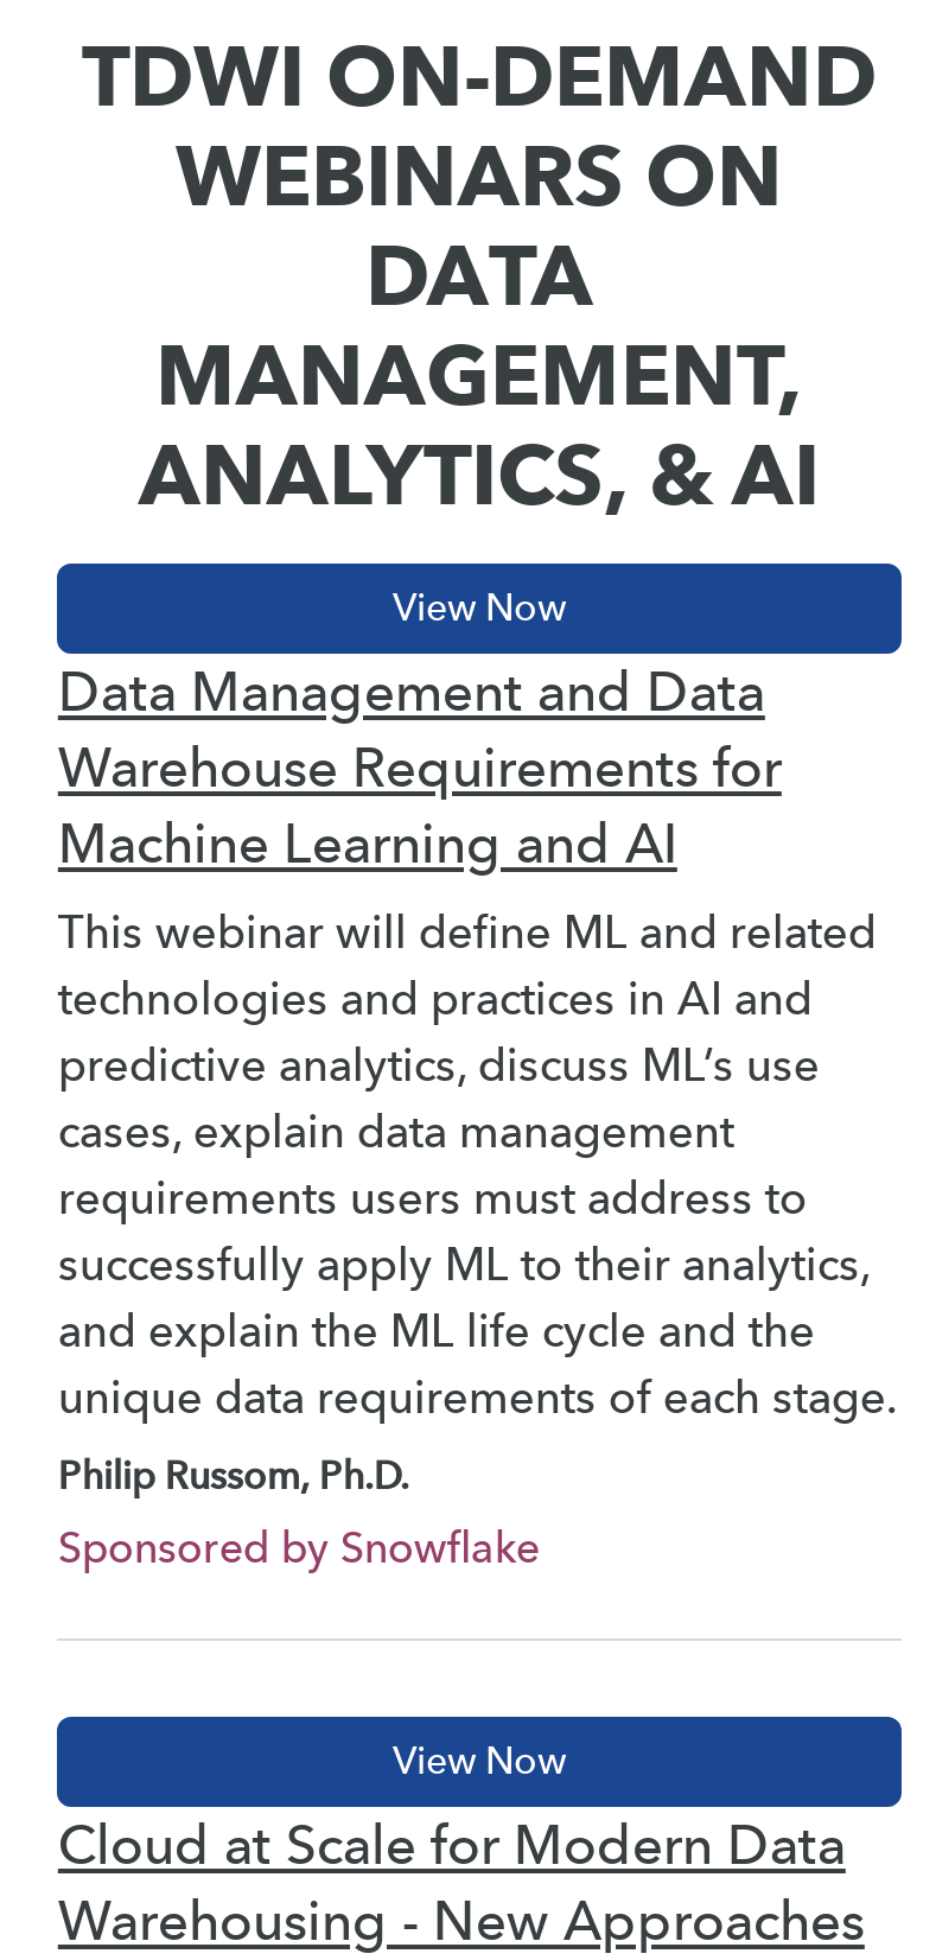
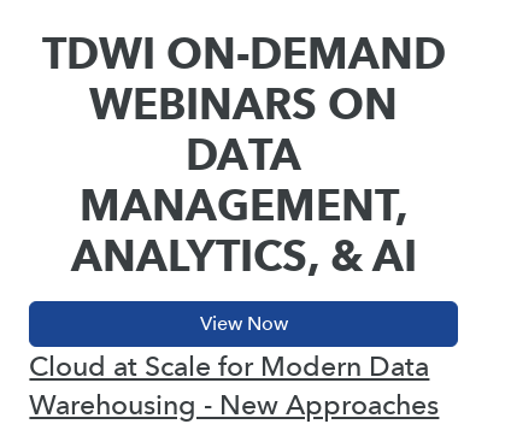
- Data Management and Data
- Warehouse Requirements for
- Machine Learning and AI
- This webinar will define ML and related
- technologies and practices in AI and
- predictive analytics, discuss ML’s use
- cases, explain data management
- requirements users must address to
- successfully apply ML to their analytics,
- and explain the ML life cycle and the
- unique data requirements of each stage.
- Philip Russom, Ph.D.
- Sponsored by Snowflake
